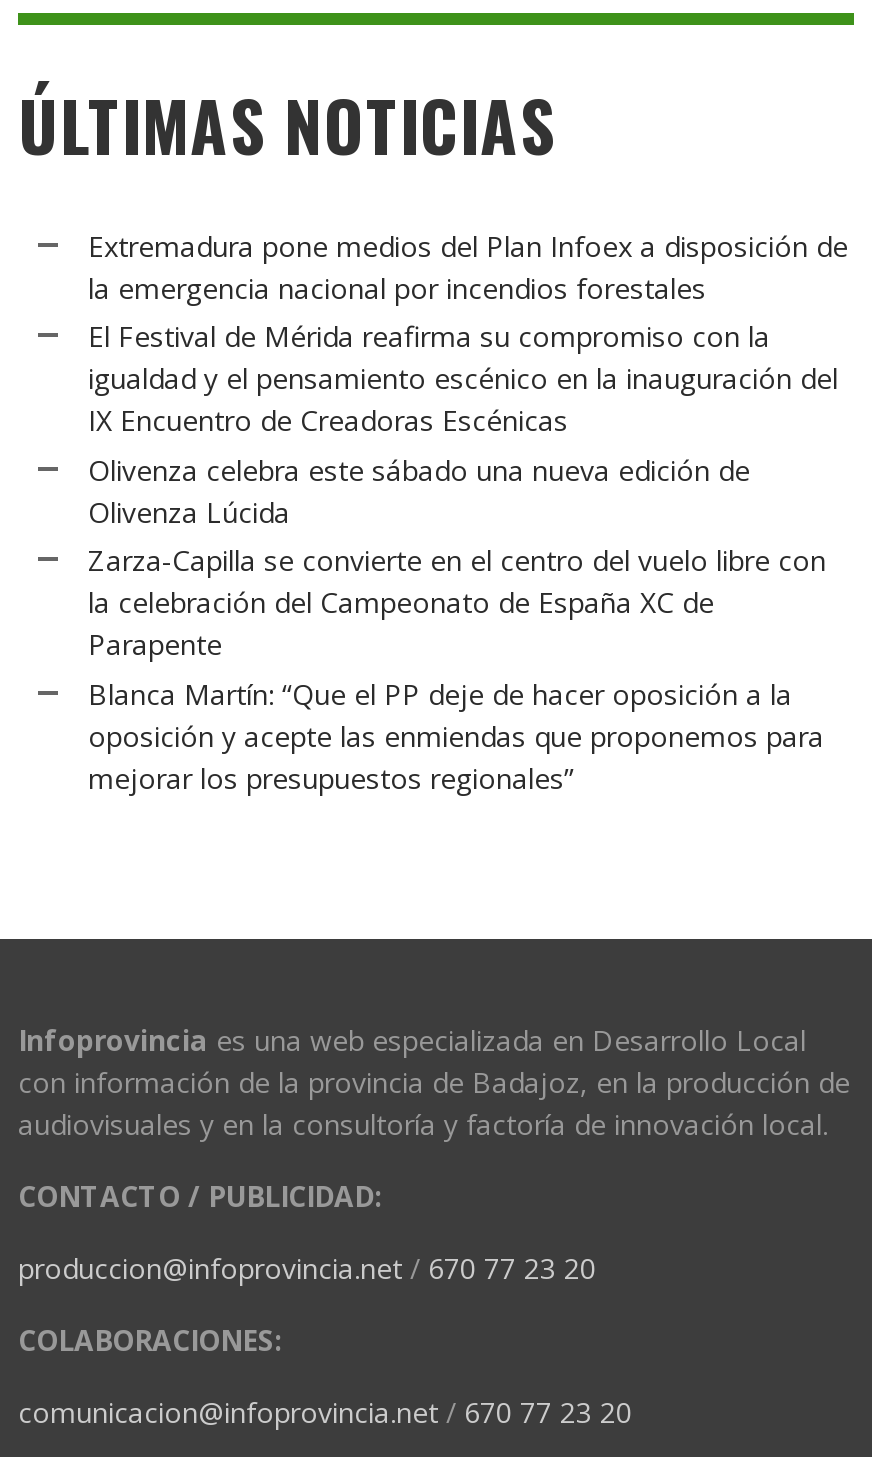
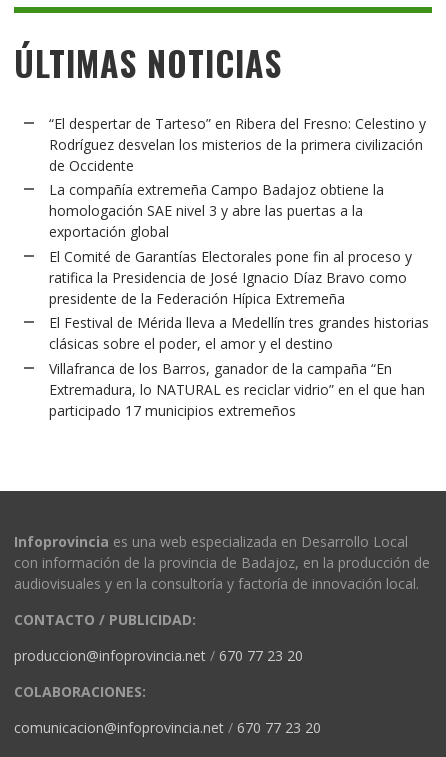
- Extremadura pone medios del Plan Infoex a disposición de
- la emergencia nacional por incendios forestales
- El Festival de Mérida reafirma su compromiso con la
- igualdad y el pensamiento escénico en la inauguración del
- IX Encuentro de Creadoras Escénicas
- Olivenza celebra este sábado una nueva edición de
- Olivenza Lúcida
- Zarza-Capilla se convierte en el centro del vuelo libre con
- la celebración del Campeonato de España XC de
- Parapente
- Blanca Martín: “Que el PP deje de hacer oposición a la
- oposición y acepte las enmiendas que proponemos para
- mejorar los presupuestos regionales”
+ “El despertar de Tarteso” en Ribera del Fresno: Celestino y
+ Rodríguez desvelan los misterios de la primera civilización
+ de Occidente
+ La compañía extremeña Campo Badajoz obtiene la
+ homologación SAE nivel 3 y abre las puertas a la
+ exportación global
+ El Comité de Garantías Electorales pone fin al proceso y
+ ratifica la Presidencia de José Ignacio Díaz Bravo como
+ presidente de la Federación Hípica Extremeña
+ El Festival de Mérida lleva a Medellín tres grandes historias
+ clásicas sobre el poder, el amor y el destino
+ Villafranca de los Barros, ganador de la campaña “En
+ Extremadura, lo NATURAL es reciclar vidrio” en el que han
+ participado 17 municipios extremeños
